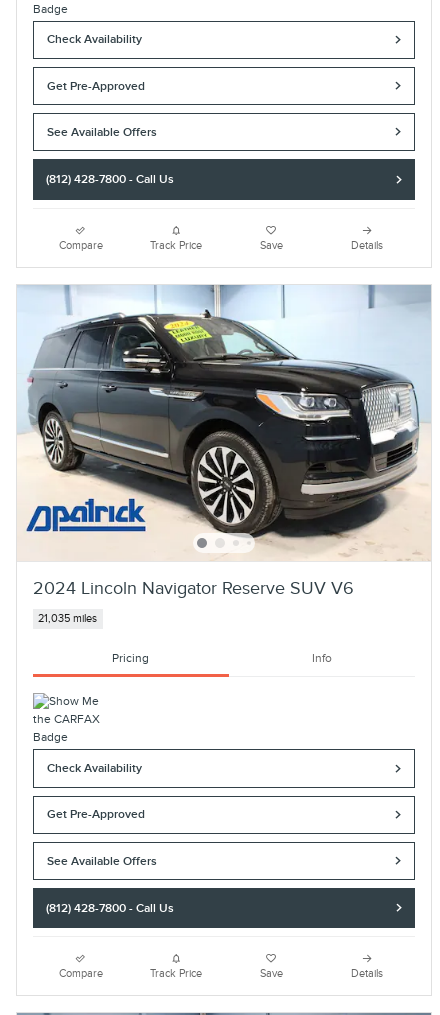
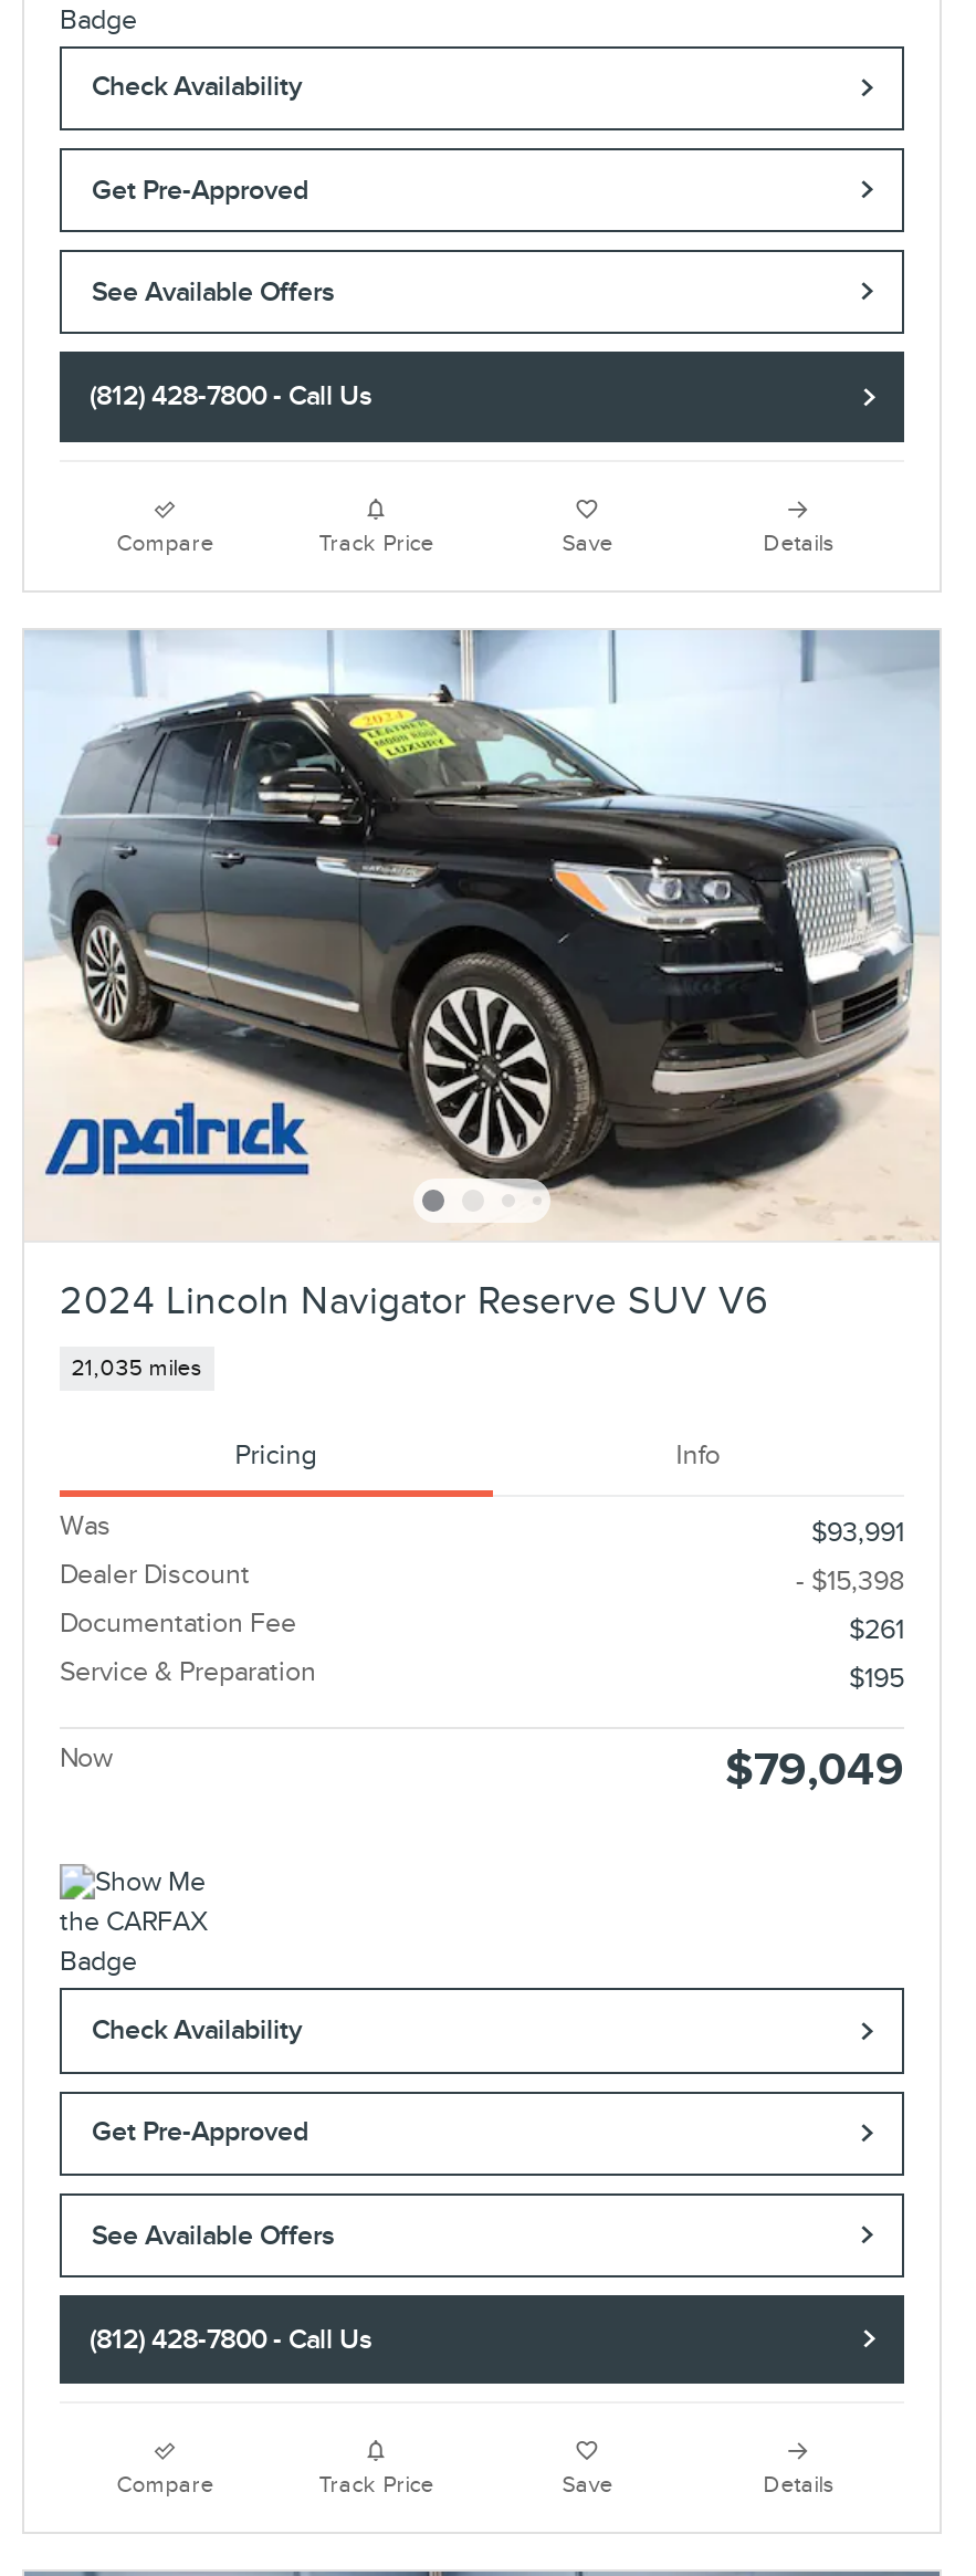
+ Was
+ $93,991
+ Dealer Discount
+ - $15,398
+ Documentation Fee
+ $261
+ Service & Preparation
+ $195
+ Now
+ $79,049
